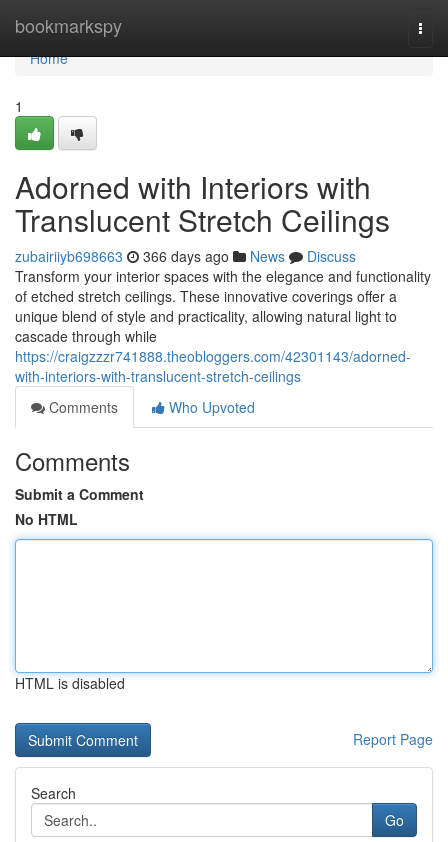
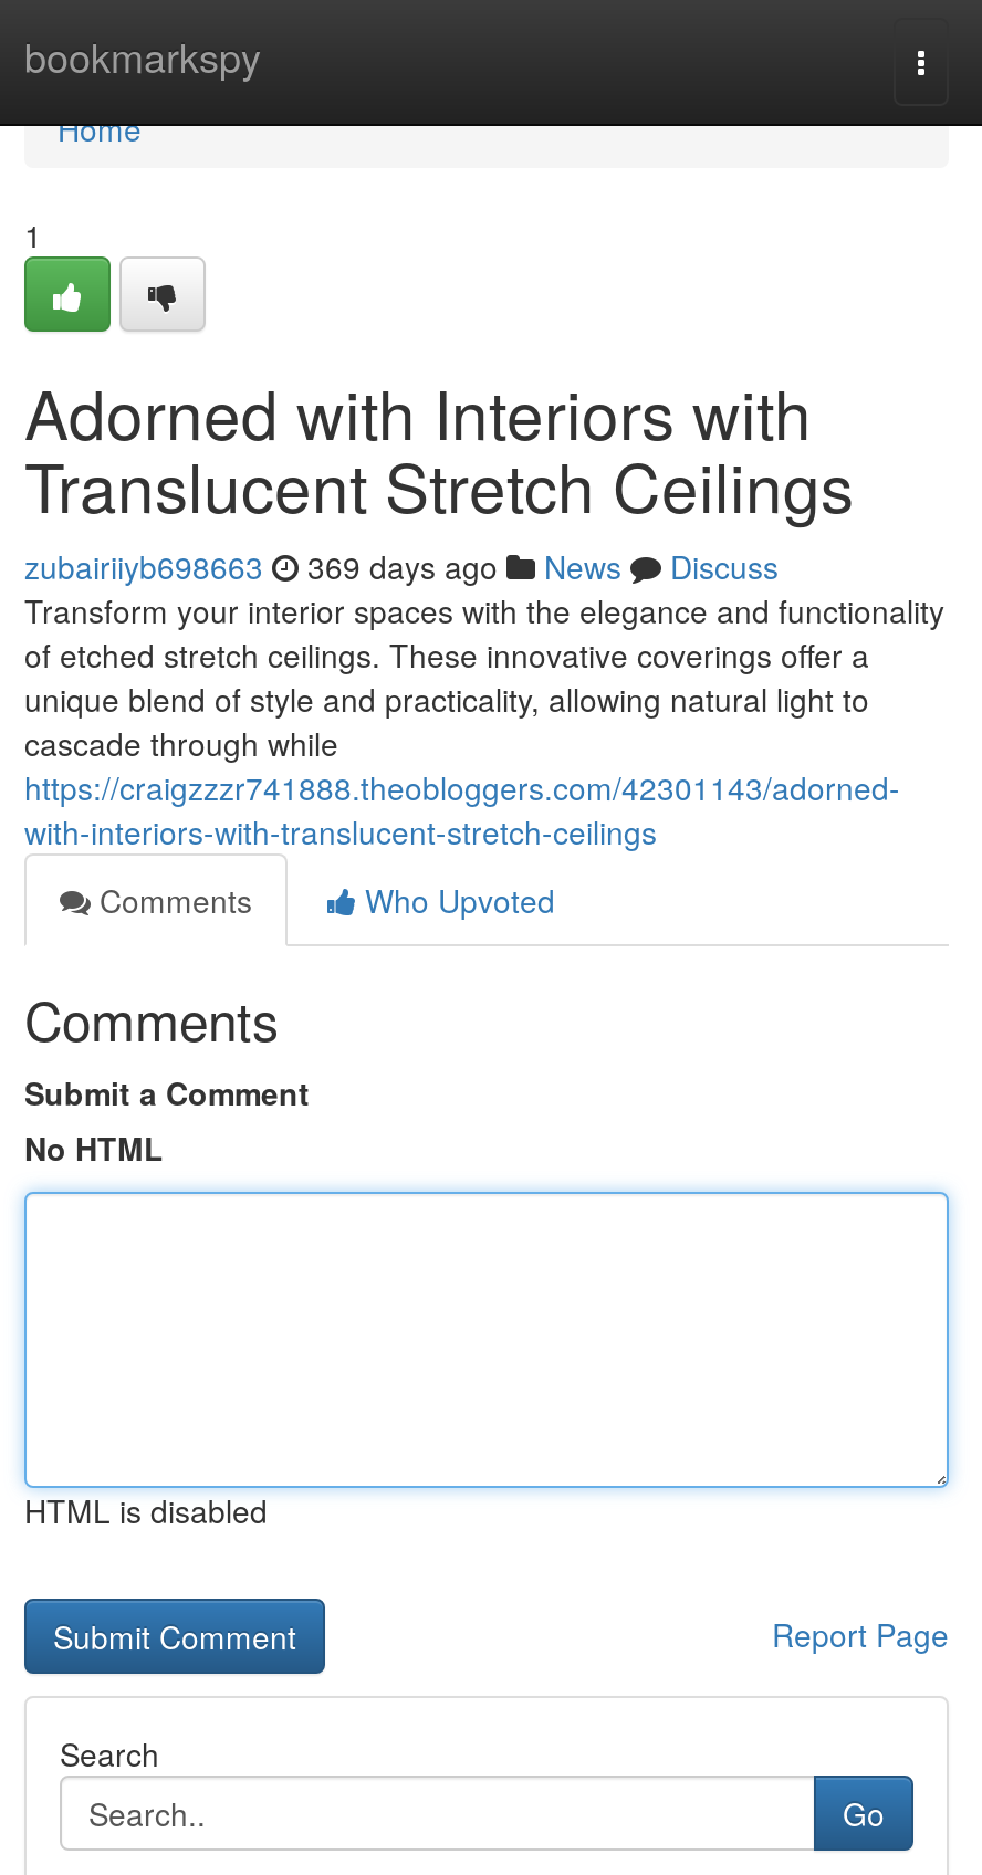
- zubairiiyb698663 366 days ago News Discuss
+ zubairiiyb698663 369 days ago News Discuss
